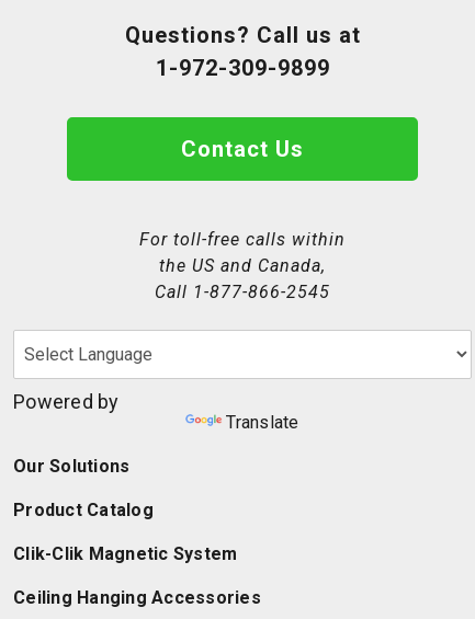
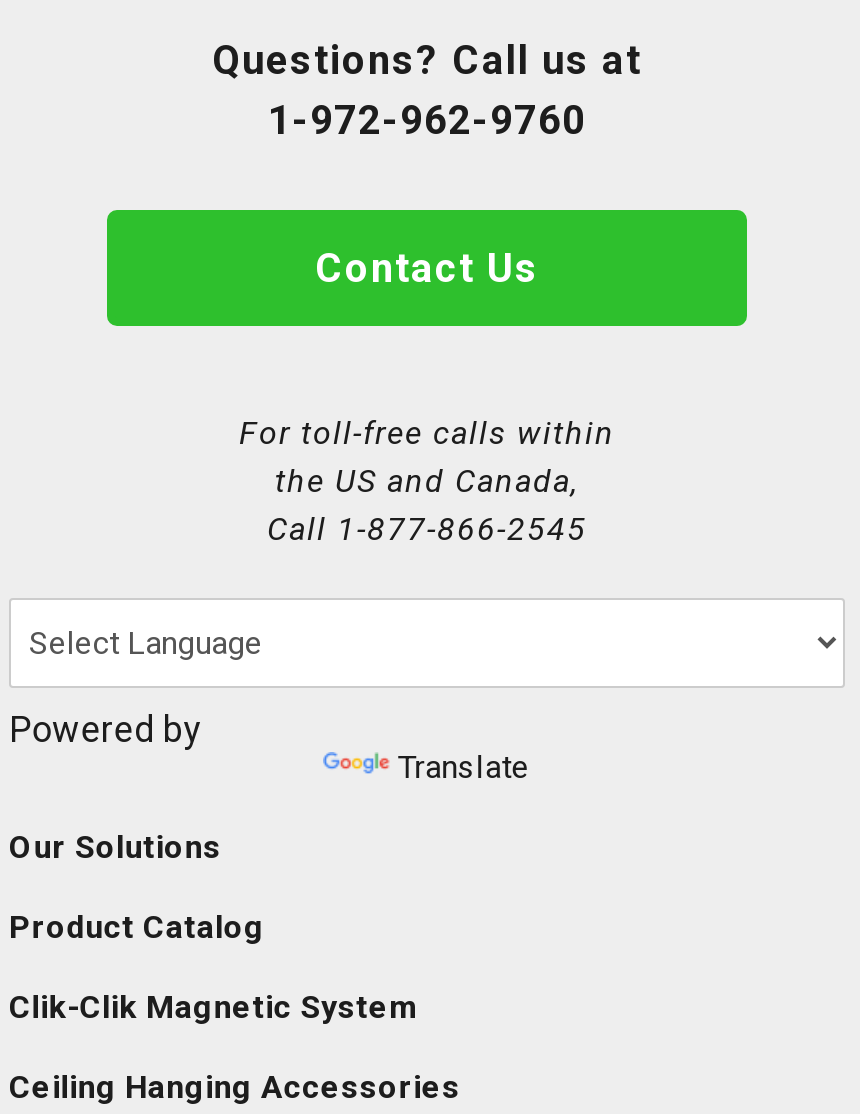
- 1-972-309-9899
+ 1-972-962-9760
